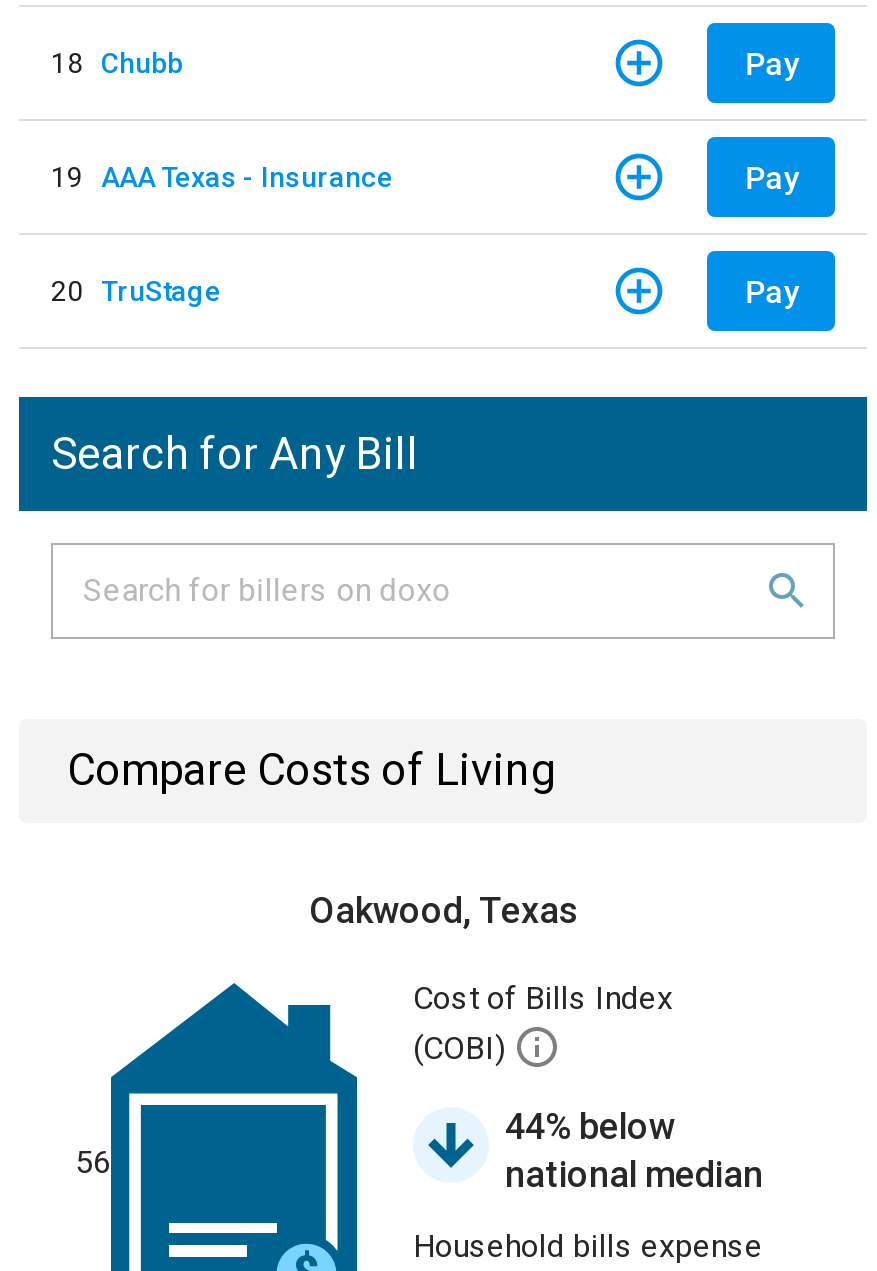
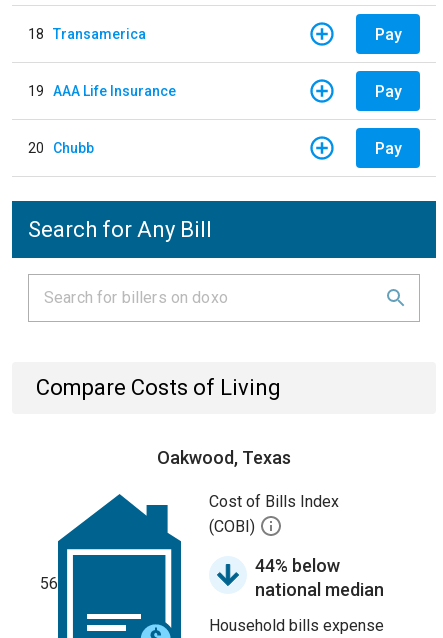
- 18 Chubb
+ 18 Transamerica

- 19 AAA Texas - Insurance
+ 19 AAA Life Insurance

- 20 TruStage
+ 20 Chubb
